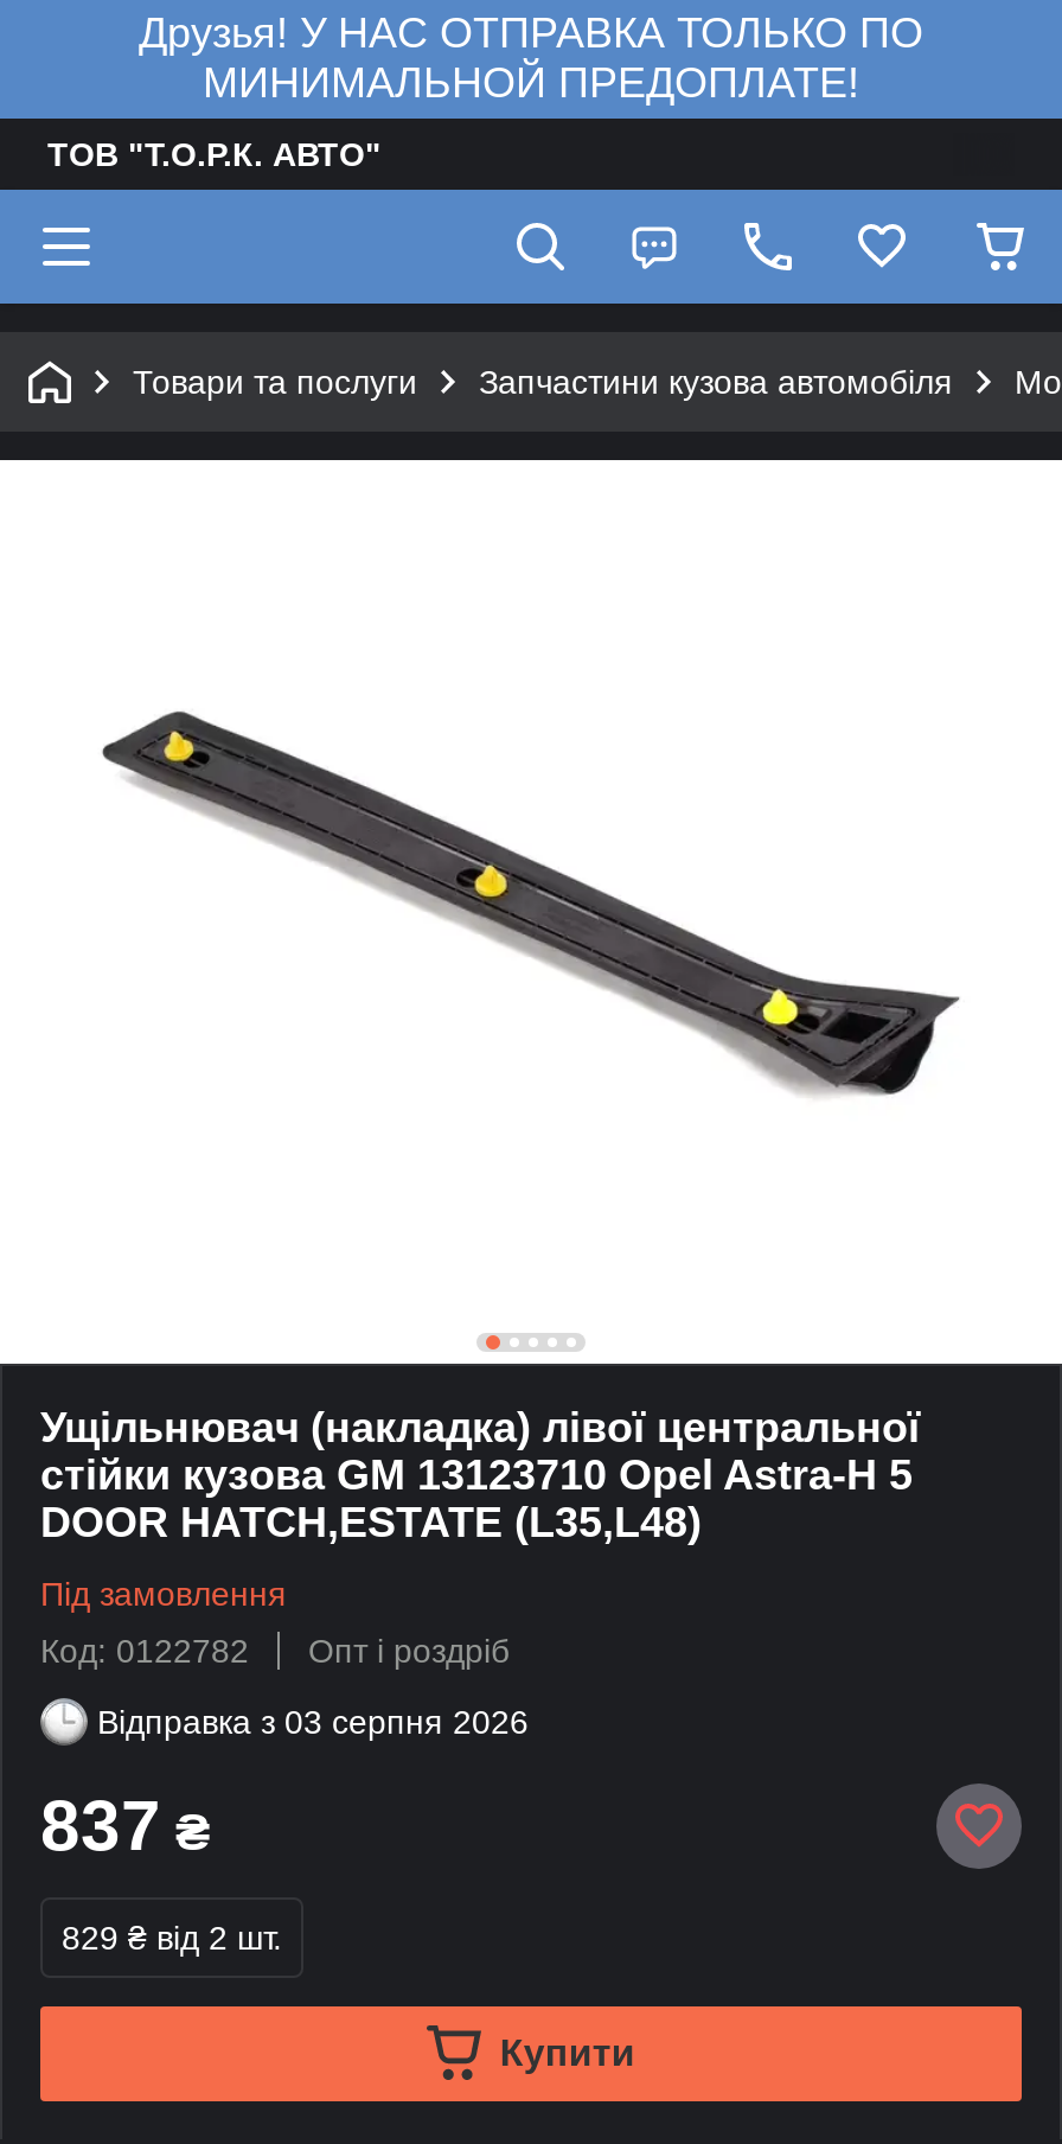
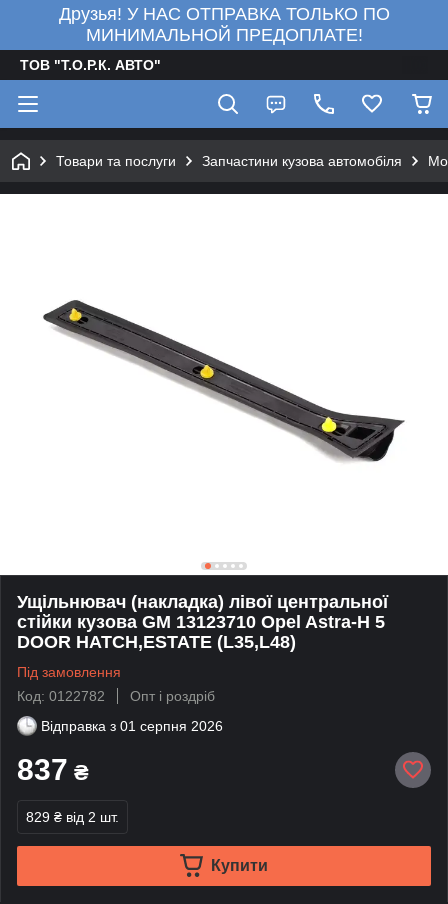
- Відправка з 03 серпня 2026
+ Відправка з 01 серпня 2026
